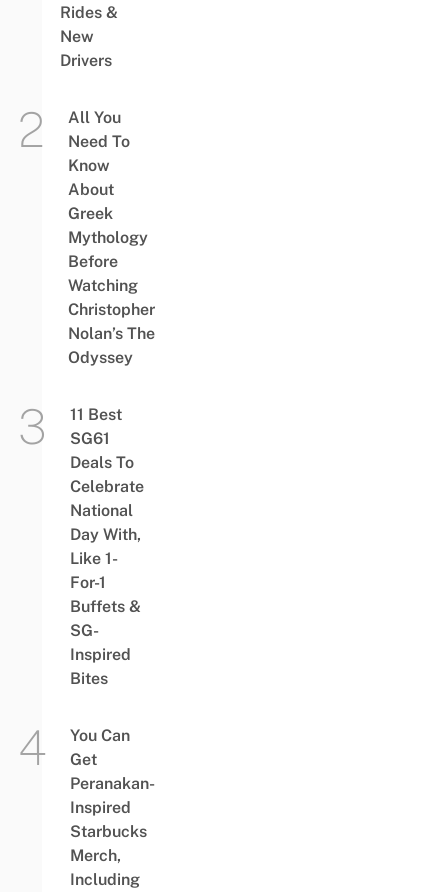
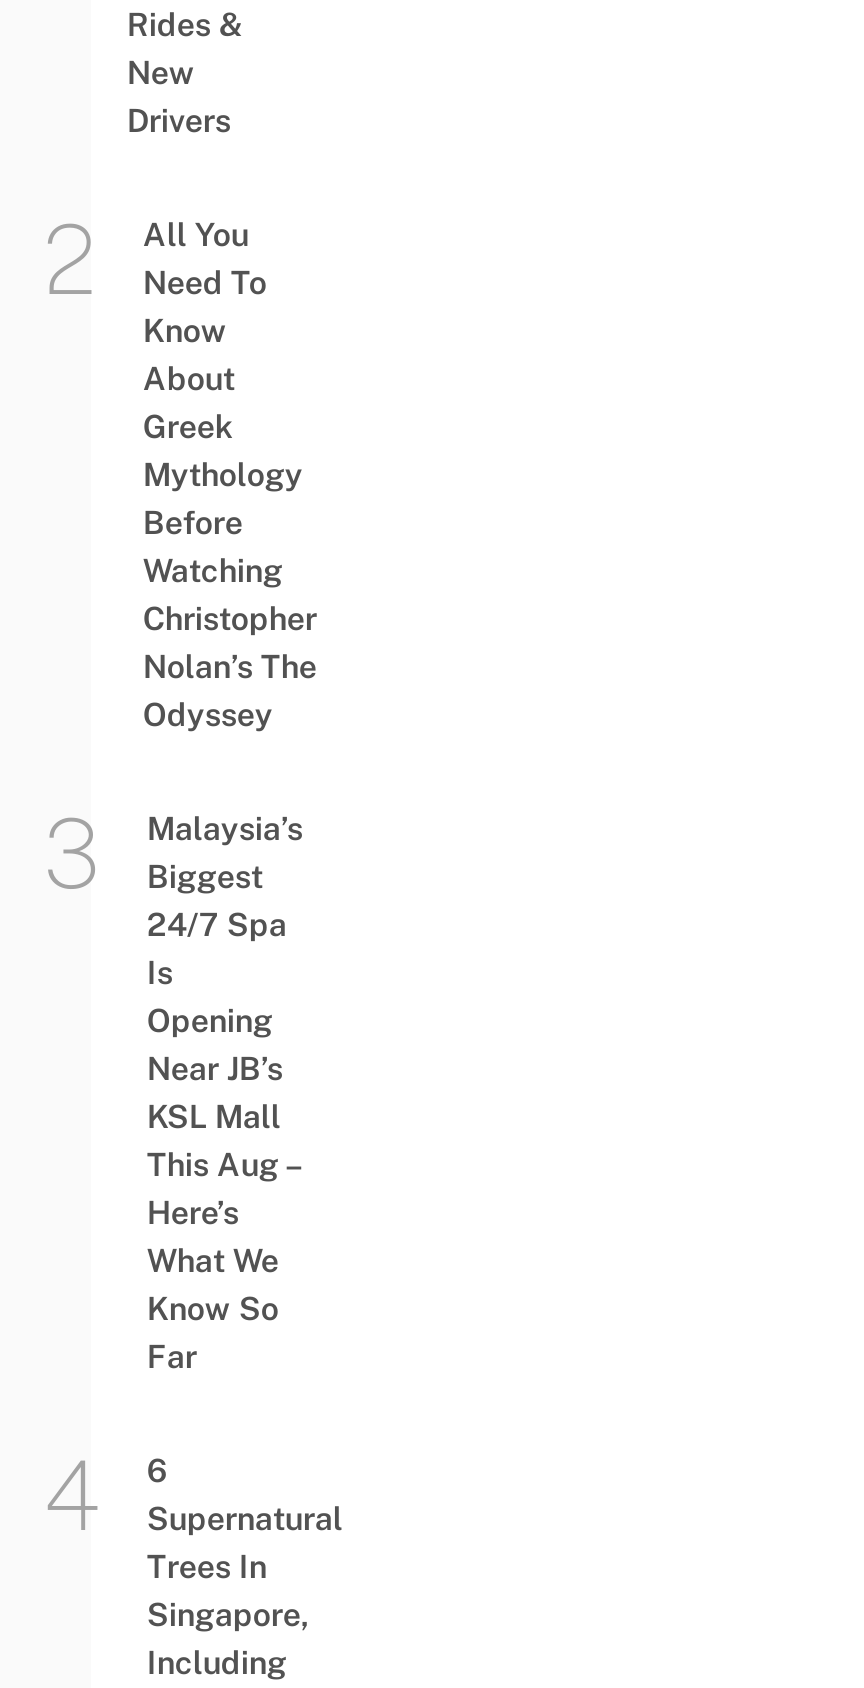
- 11 Best
- SG61
- Deals To
- Celebrate
- National
- Day With,
- Like 1-
- For-1
- Buffets &
- SG-
- Inspired
- Bites
+ Malaysia’s
+ Biggest
+ 24/7 Spa
+ Is
+ Opening
+ Near JB’s
+ KSL Mall
+ This Aug –
+ Here’s
+ What We
+ Know So
+ Far

- You Can
- Get
- Peranakan-
- Inspired
- Starbucks
- Merch,
+ 6
+ Supernatural
+ Trees In
+ Singapore,
